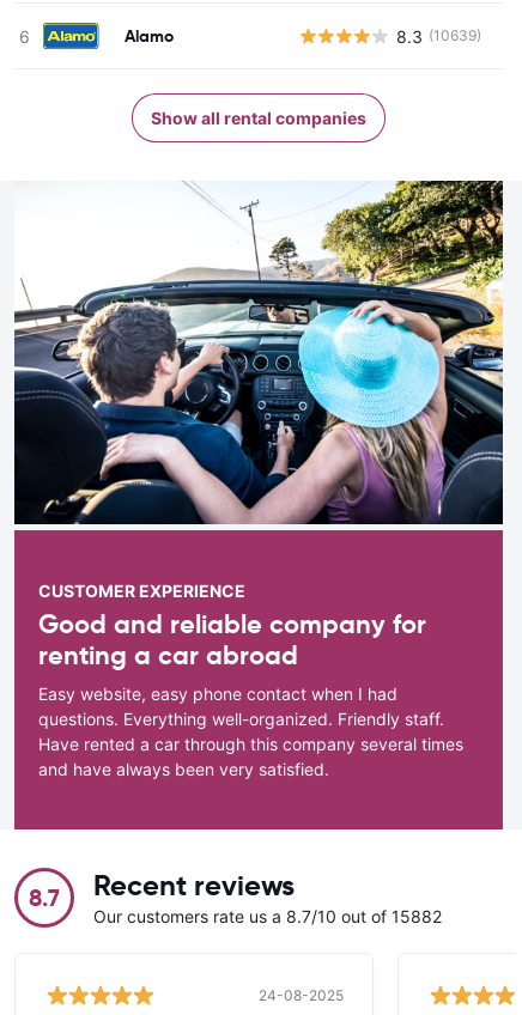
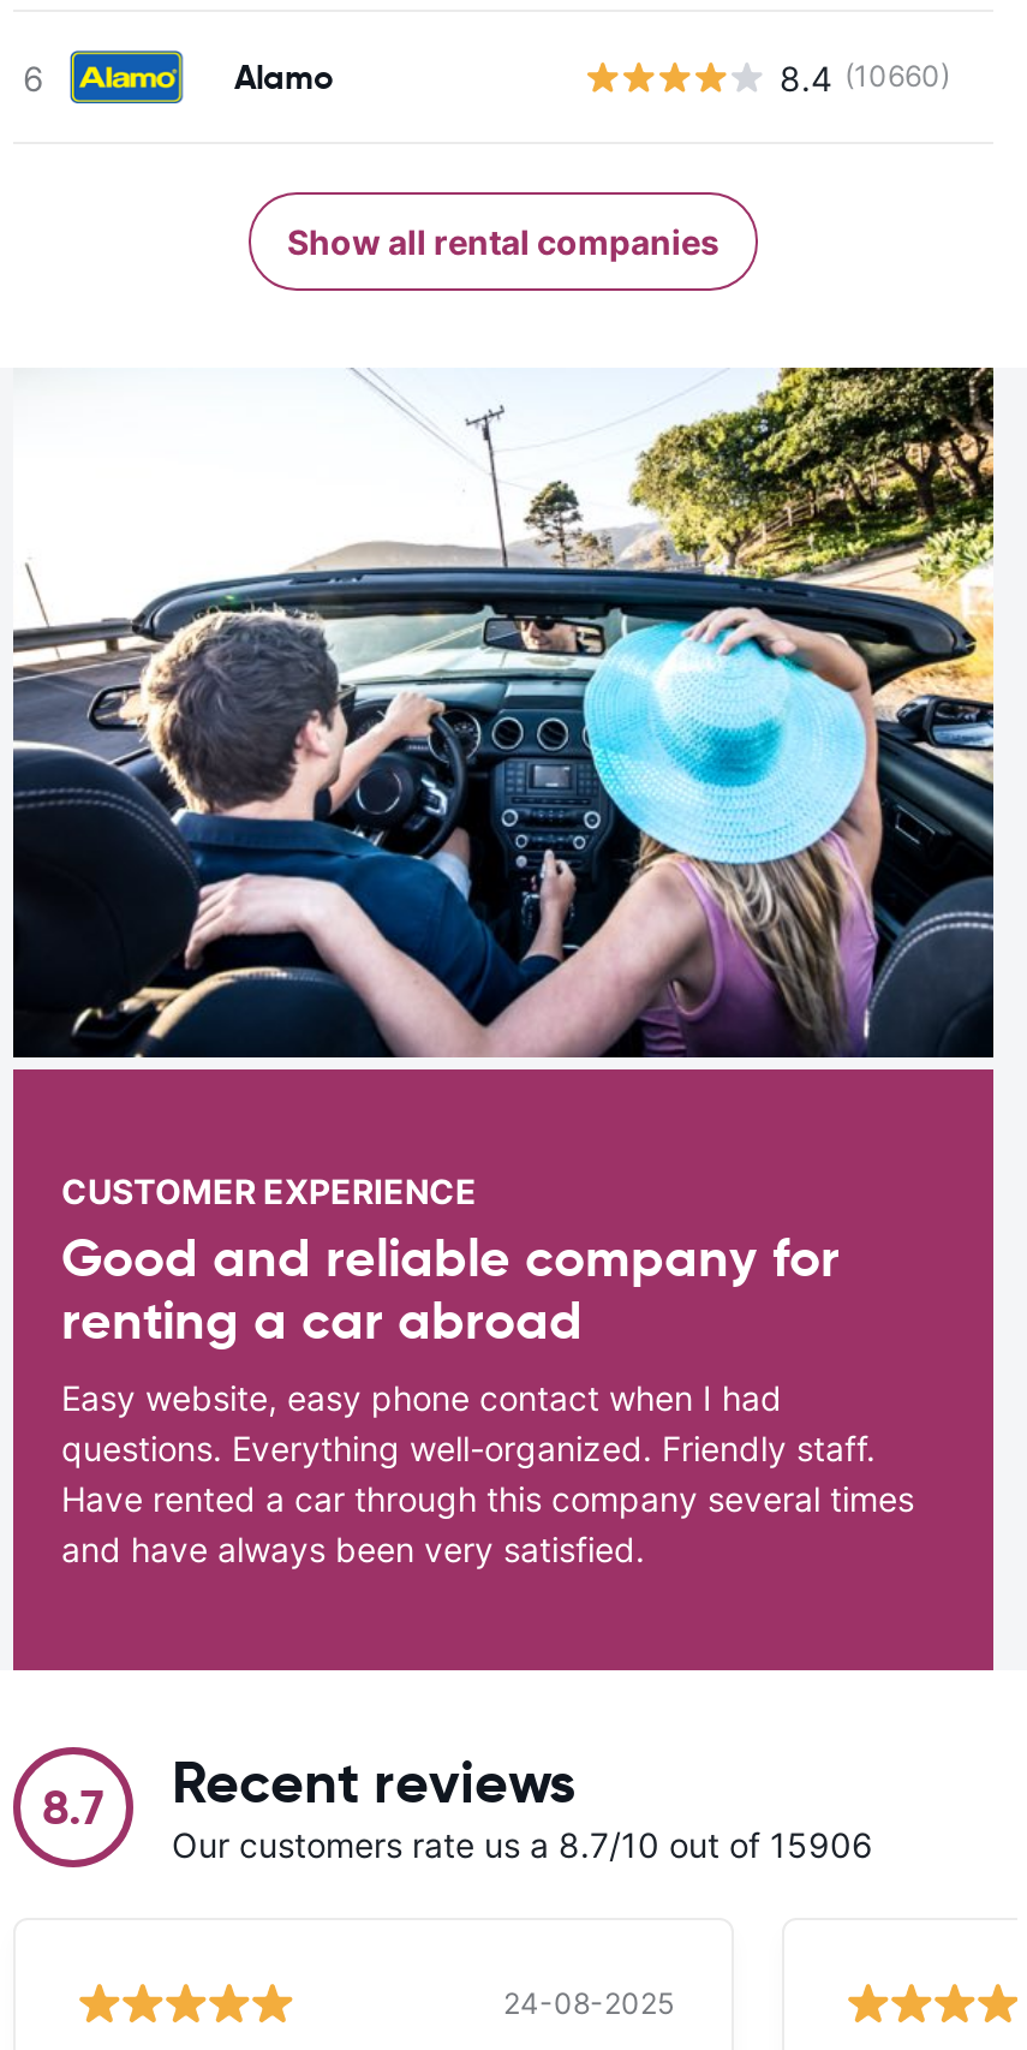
- 8.3 (10639)
+ 8.4 (10660)

- Our customers rate us a 8.7/10 out of 15882
+ Our customers rate us a 8.7/10 out of 15906
